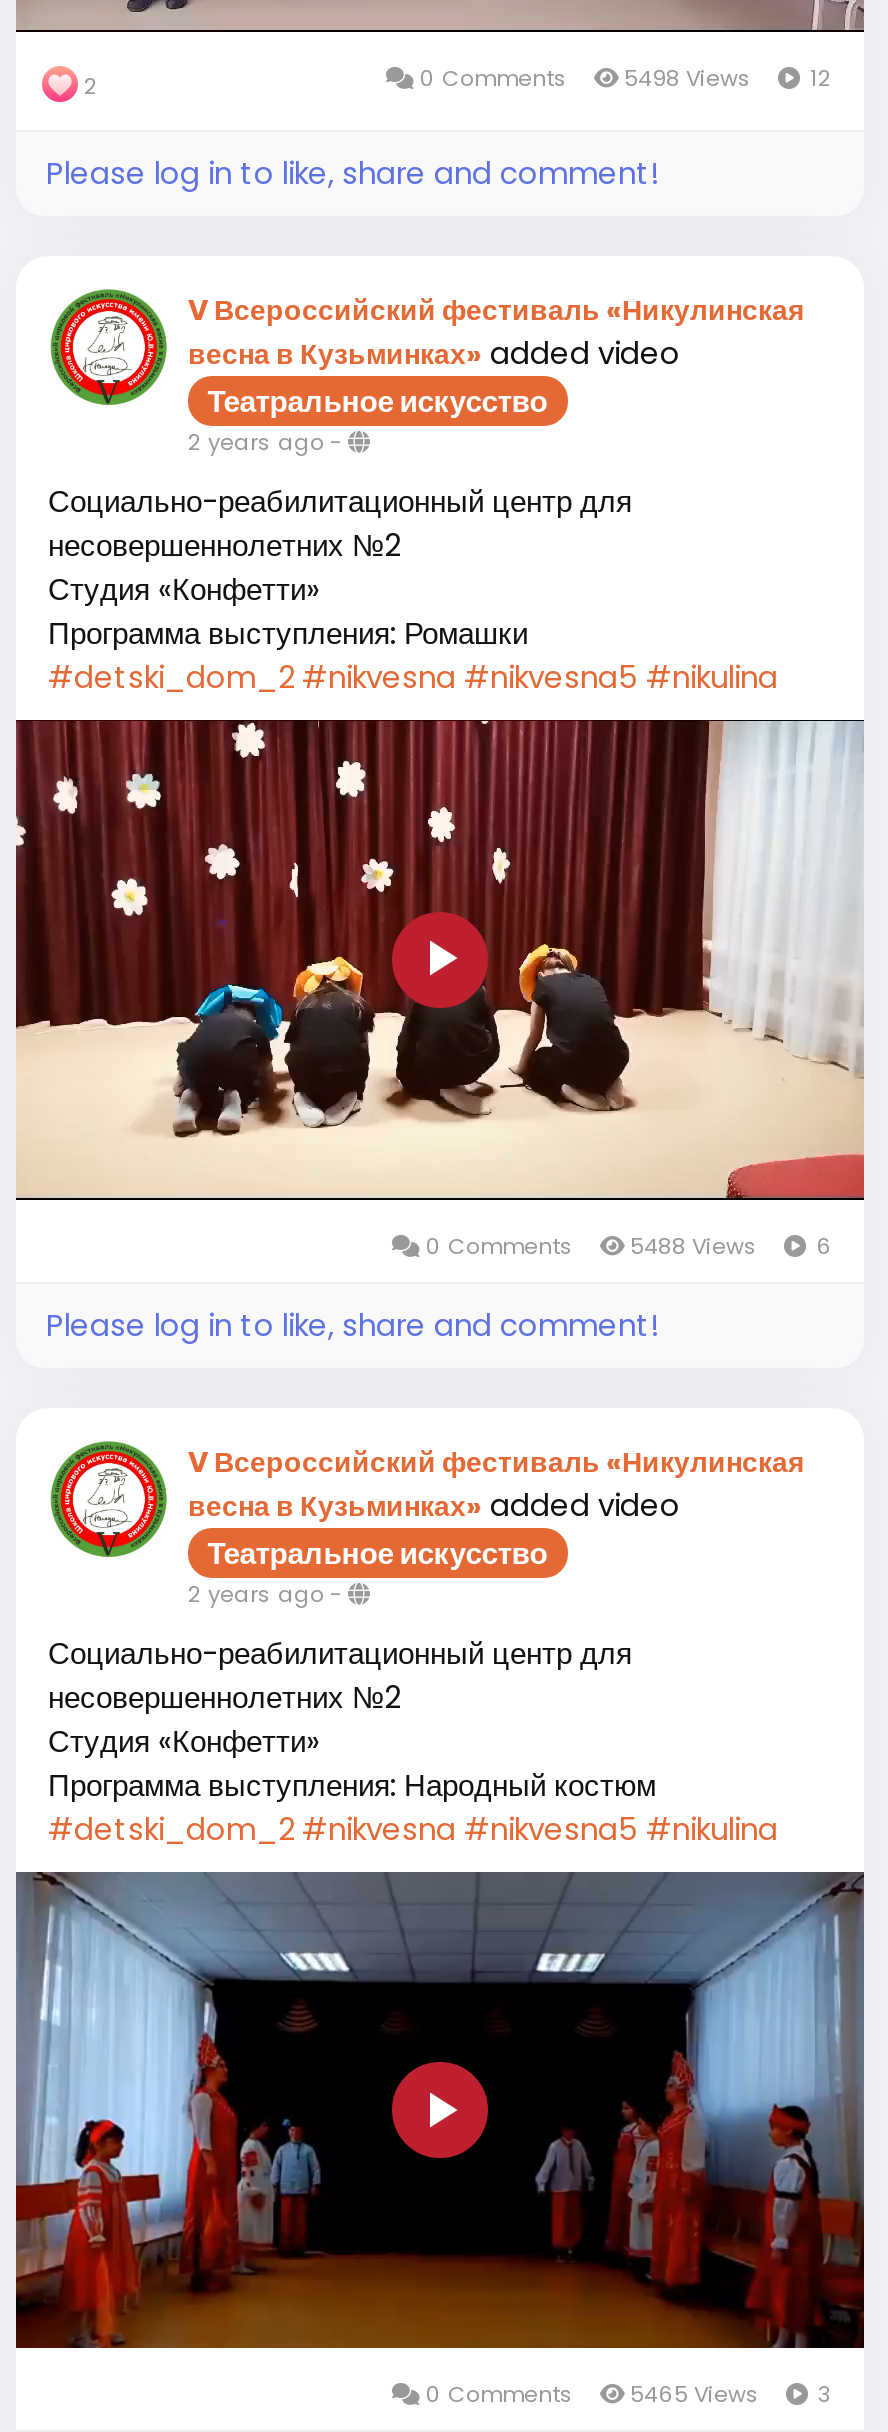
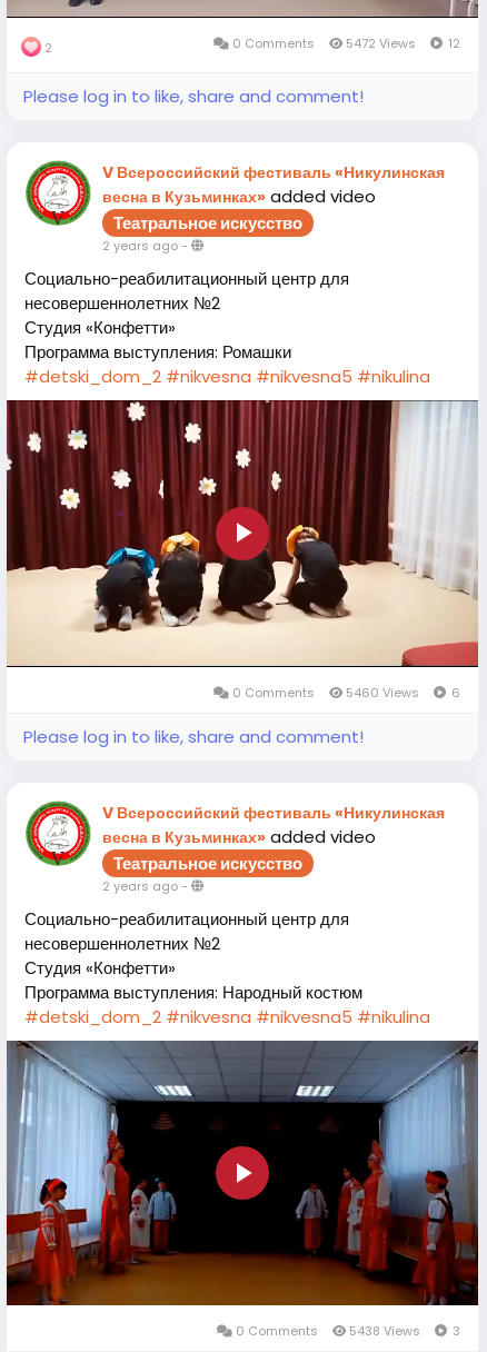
- 0 Comments 5498 Views 12
+ 0 Comments 5472 Views 12

- 0 Comments 5488 Views 6
+ 0 Comments 5460 Views 6

- 0 Comments 5465 Views 3
+ 0 Comments 5438 Views 3
